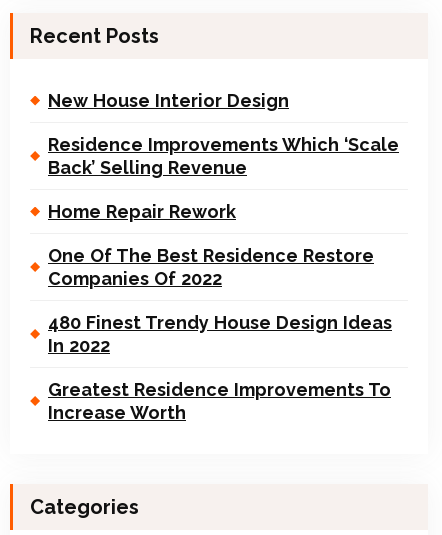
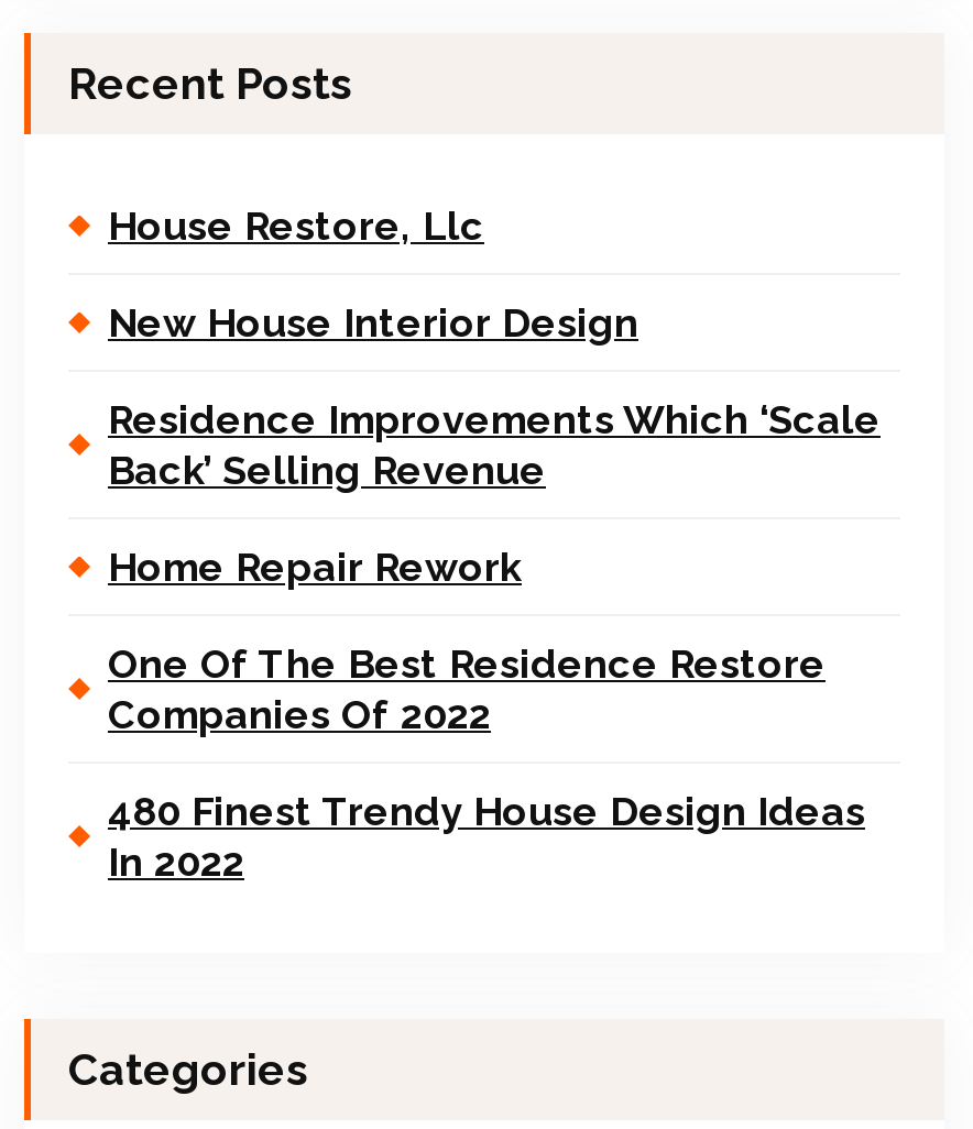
+ House Restore, Llc

moved down: New House Interior Design | Residence Improvements Which ‘Scale | Back’ Selling Revenue | Home Repair Rework | One Of The Best Residence Restore | Companies Of 2022 | 480 Finest Trendy House Design Ideas | In 2022

- Greatest Residence Improvements To
- Increase Worth
